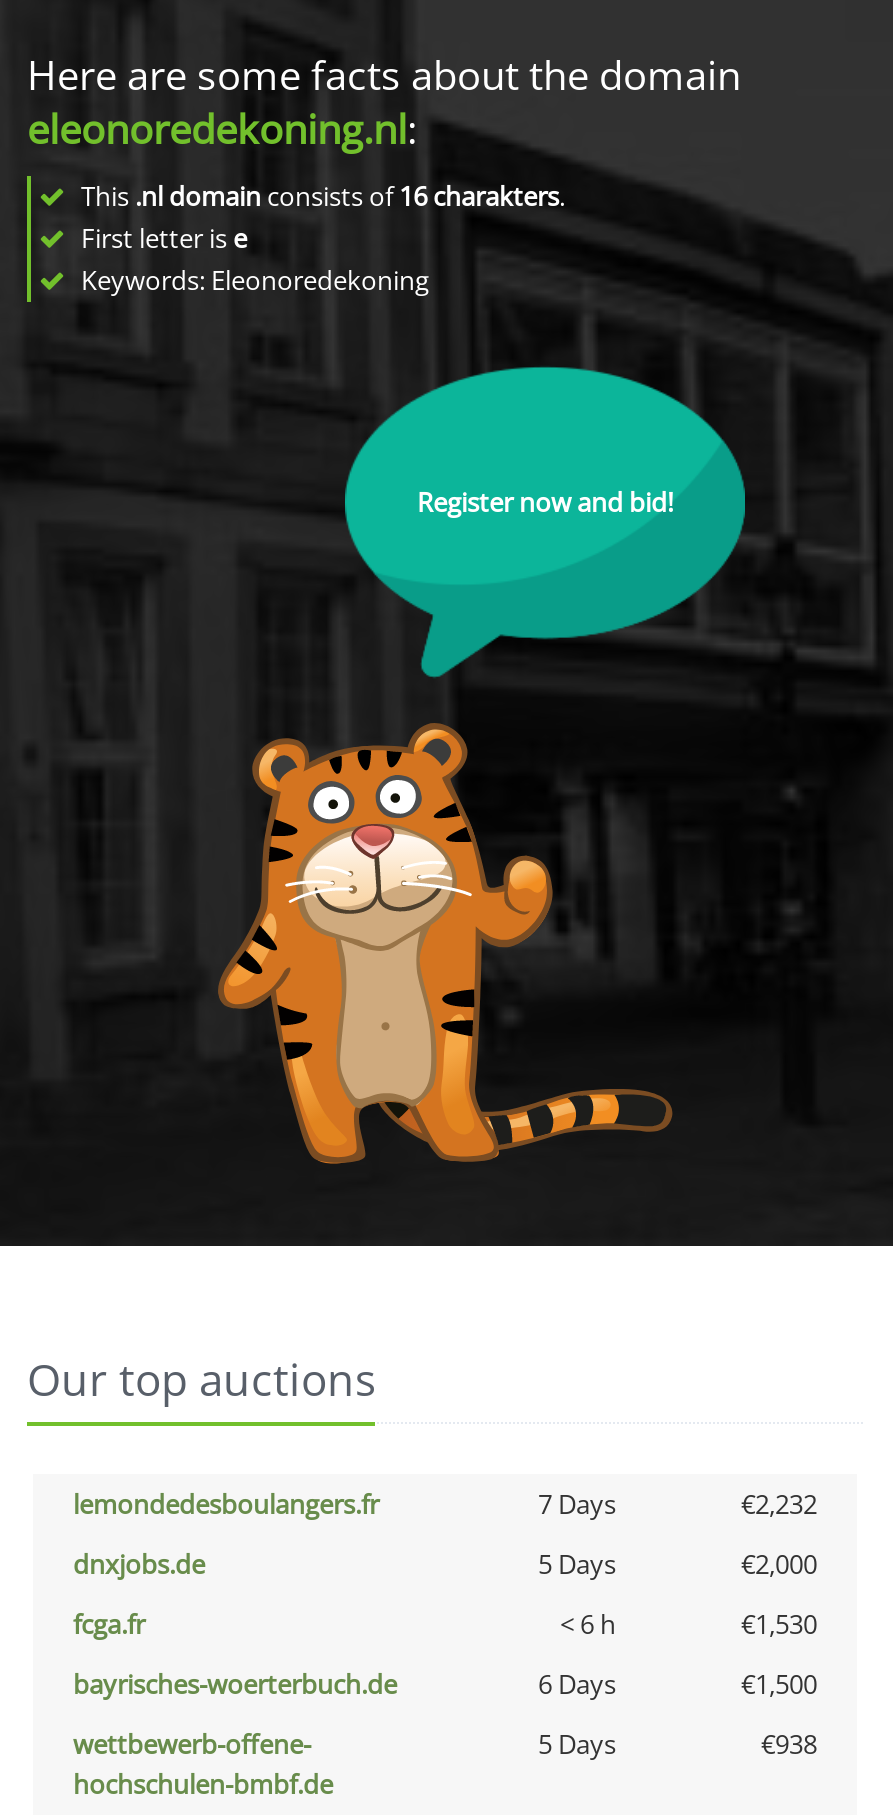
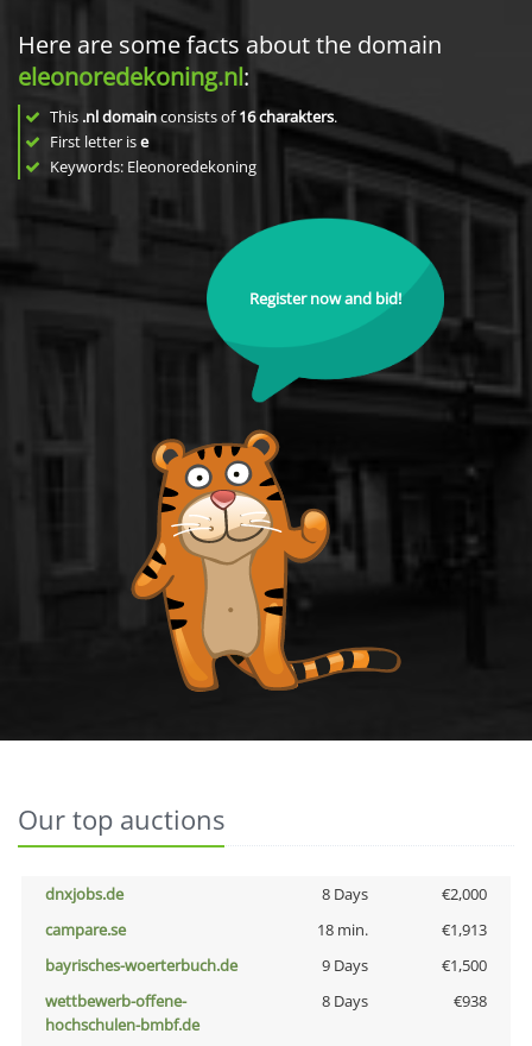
- lemondedesboulangers.fr
- 7 Days
- €2,232

- 5 Days
+ 8 Days

- fcga.fr
- < 6 h
- €1,530
+ campare.se
+ 18 min.
+ €1,913

- 6 Days
+ 9 Days

- 5 Days
+ 8 Days
